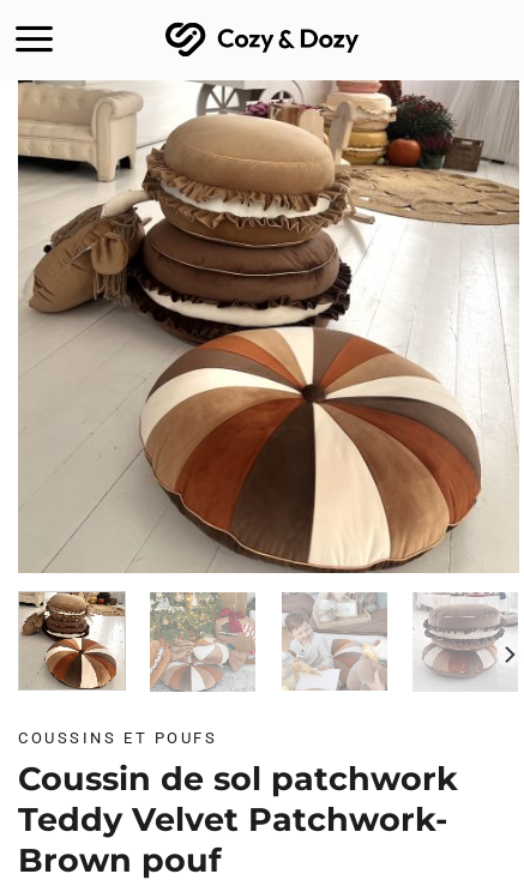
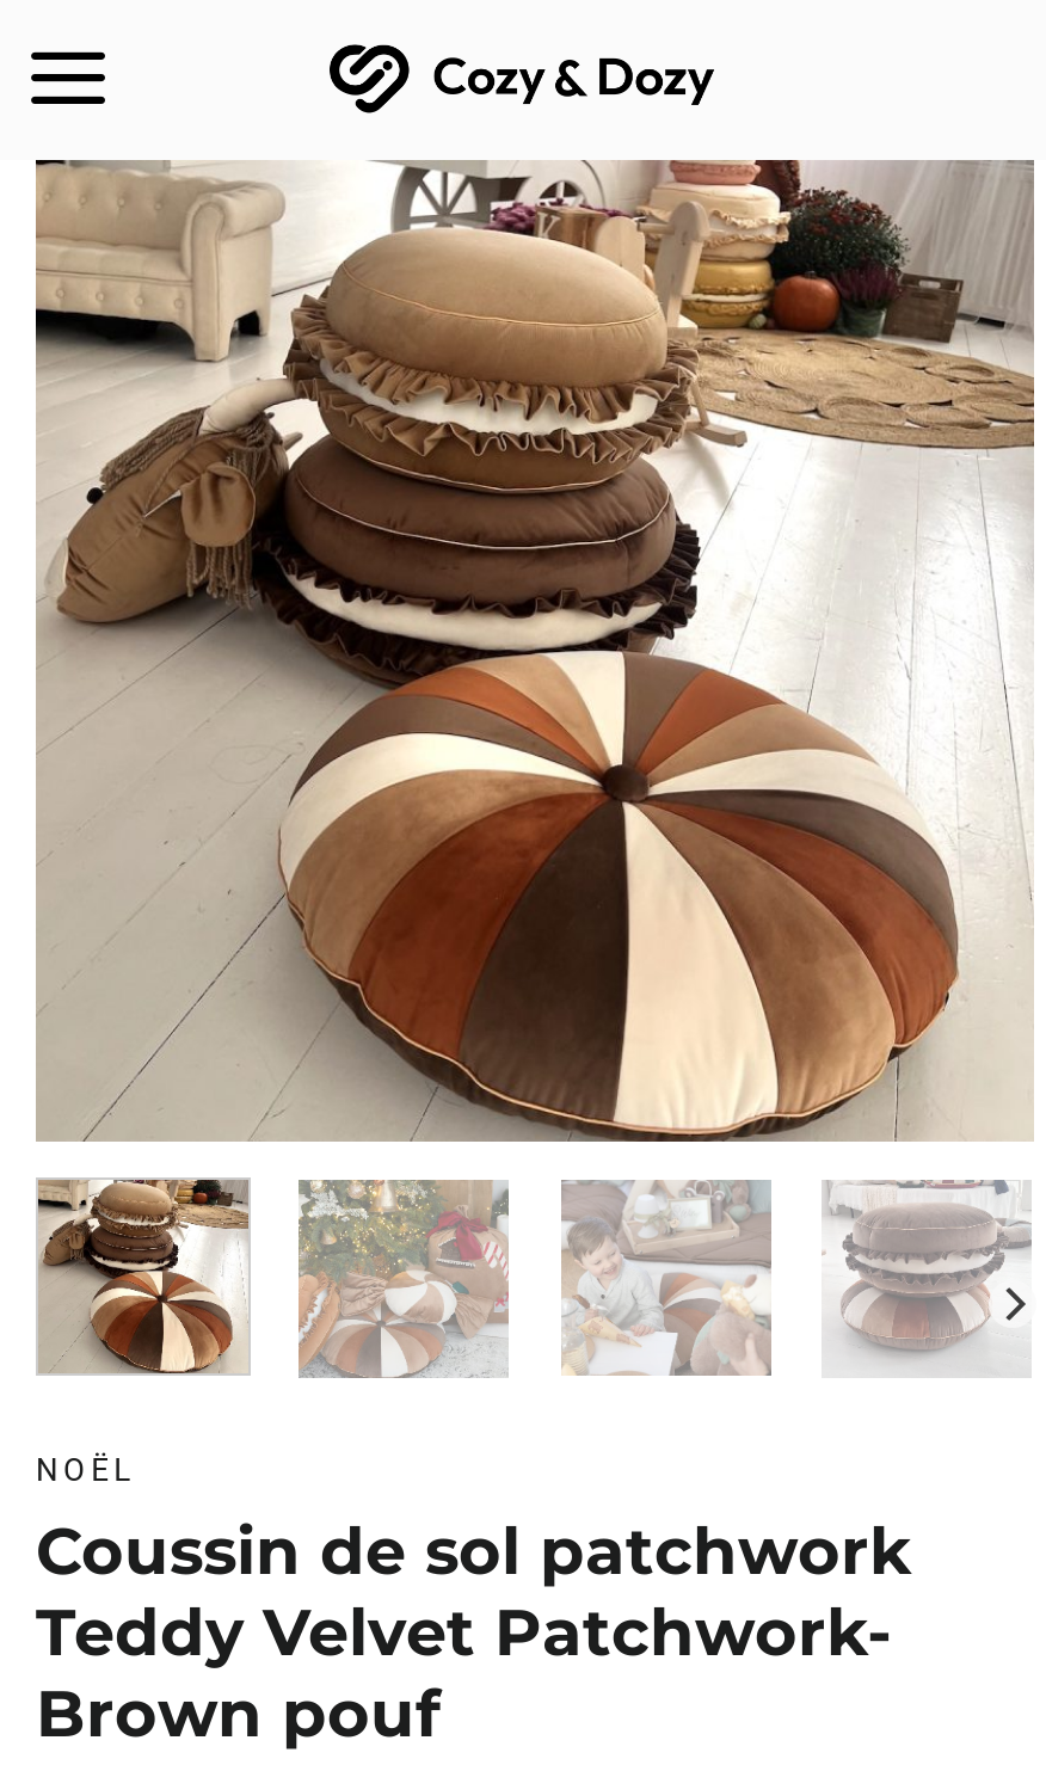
- COUSSINS ET POUFS
+ NOËL
